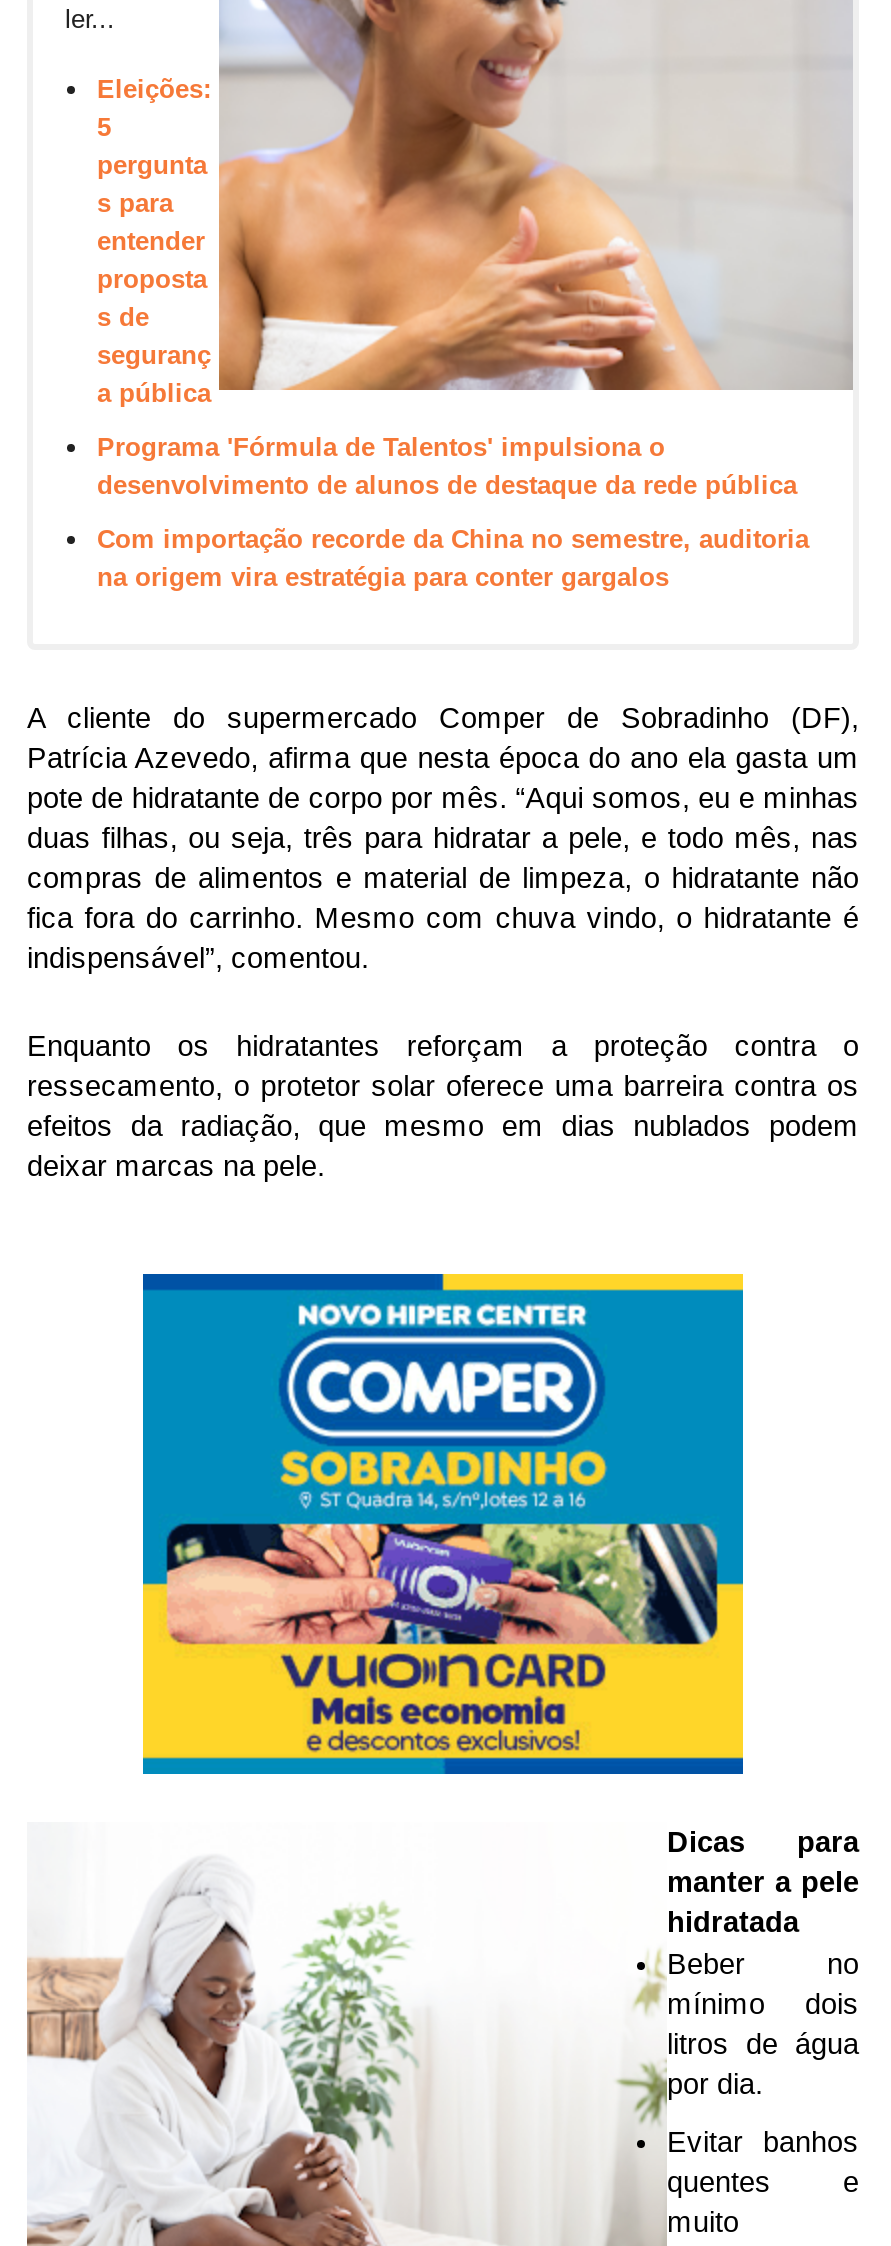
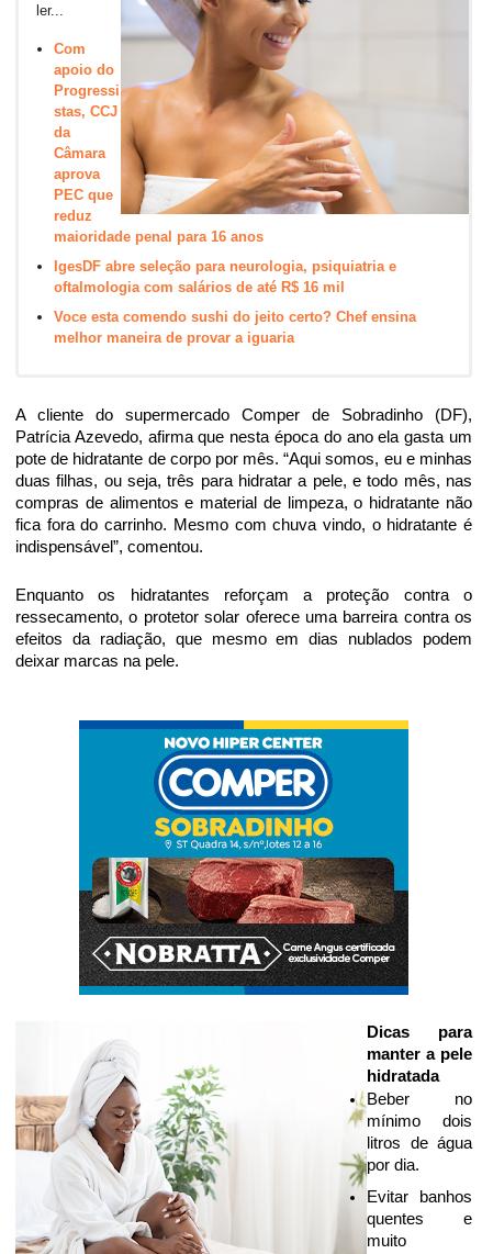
- Eleições:
- 5
- pergunta
- s para
- entender
- proposta
- s de
- seguranç
- a pública
+ Com
+ apoio do
+ Progressi
+ stas, CCJ
+ da
+ Câmara
+ aprova
+ PEC que
+ reduz
+ maioridade penal para 16 anos

- Programa 'Fórmula de Talentos' impulsiona o
- desenvolvimento de alunos de destaque da rede pública
+ IgesDF abre seleção para neurologia, psiquiatria e
+ oftalmologia com salários de até R$ 16 mil

- Com importação recorde da China no semestre, auditoria
- na origem vira estratégia para conter gargalos
+ Voce esta comendo sushi do jeito certo? Chef ensina
+ melhor maneira de provar a iguaria

- [image]
+ [image]
